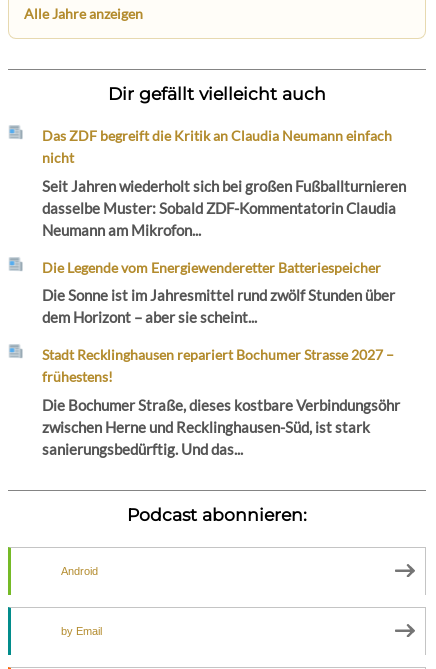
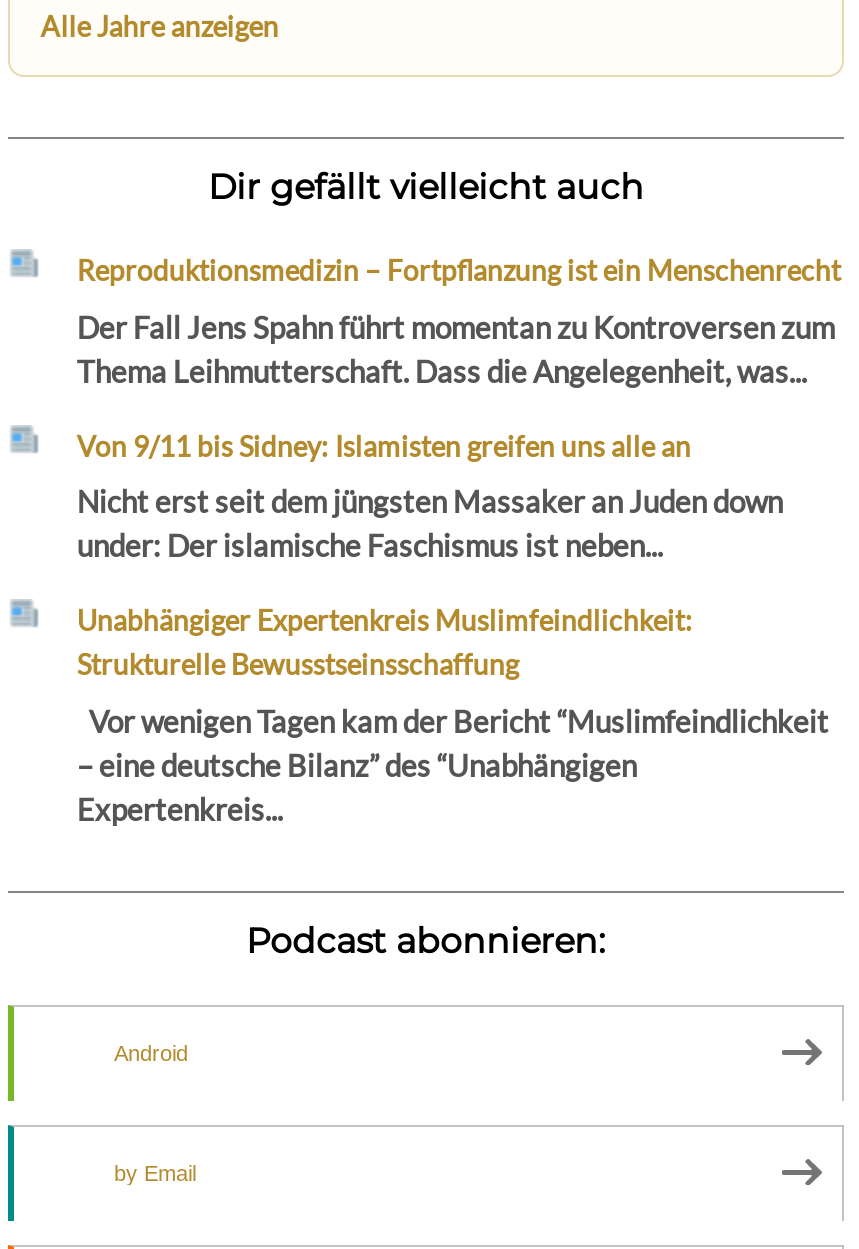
- Das ZDF begreift die Kritik an Claudia Neumann einfach
- nicht
+ Reproduktionsmedizin – Fortpflanzung ist ein Menschenrecht

- Seit Jahren wiederholt sich bei großen Fußballturnieren
- dasselbe Muster: Sobald ZDF-Kommentatorin Claudia
- Neumann am Mikrofon...
+ Der Fall Jens Spahn führt momentan zu Kontroversen zum
+ Thema Leihmutterschaft. Dass die Angelegenheit, was...

- Die Legende vom Energiewenderetter Batteriespeicher
+ Von 9/11 bis Sidney: Islamisten greifen uns alle an

- Die Sonne ist im Jahresmittel rund zwölf Stunden über
- dem Horizont – aber sie scheint...
+ Nicht erst seit dem jüngsten Massaker an Juden down
+ under: Der islamische Faschismus ist neben...

- Stadt Recklinghausen repariert Bochumer Strasse 2027 –
- frühestens!
+ Unabhängiger Expertenkreis Muslimfeindlichkeit:
+ Strukturelle Bewusstseinsschaffung

- Die Bochumer Straße, dieses kostbare Verbindungsöhr
- zwischen Herne und Recklinghausen-Süd, ist stark
- sanierungsbedürftig. Und das...
+ Vor wenigen Tagen kam der Bericht “Muslimfeindlichkeit
+ – eine deutsche Bilanz” des “Unabhängigen
+ Expertenkreis...
